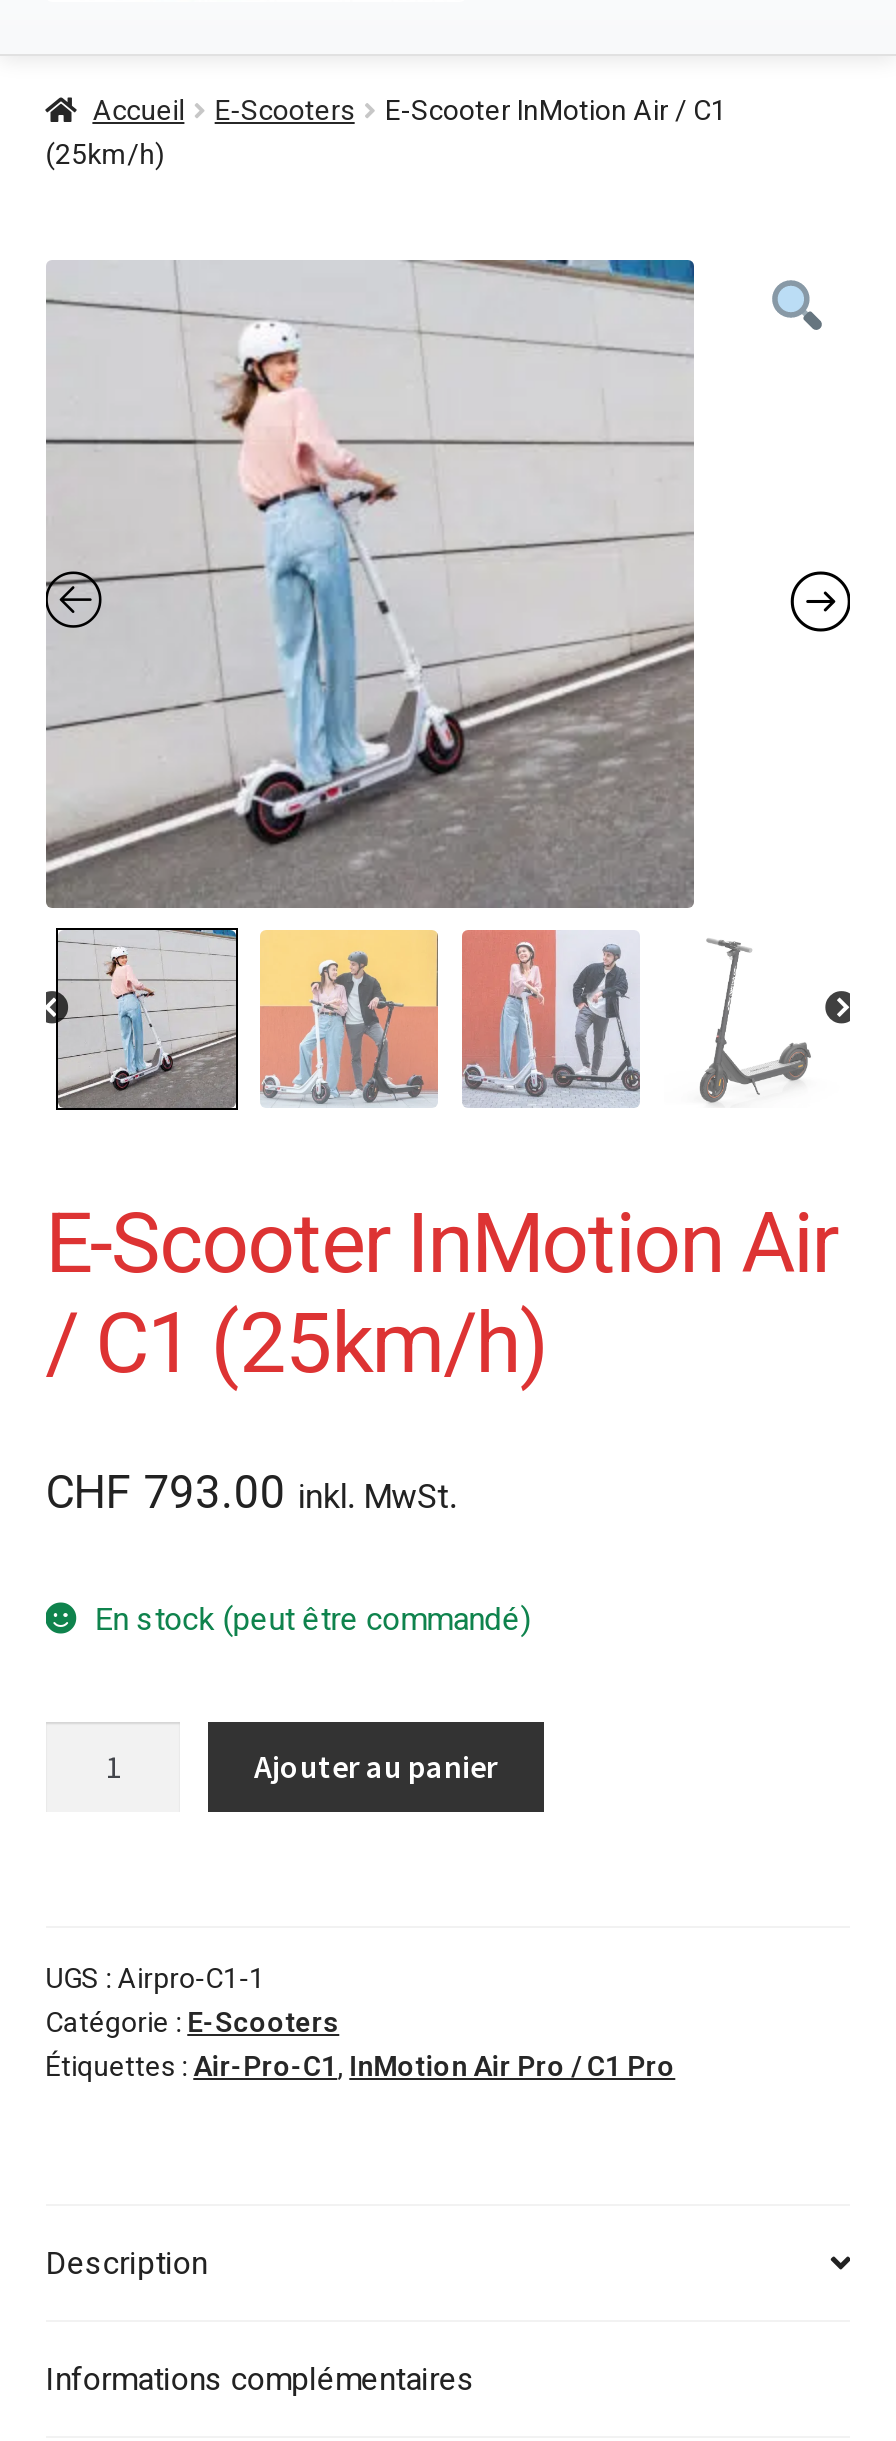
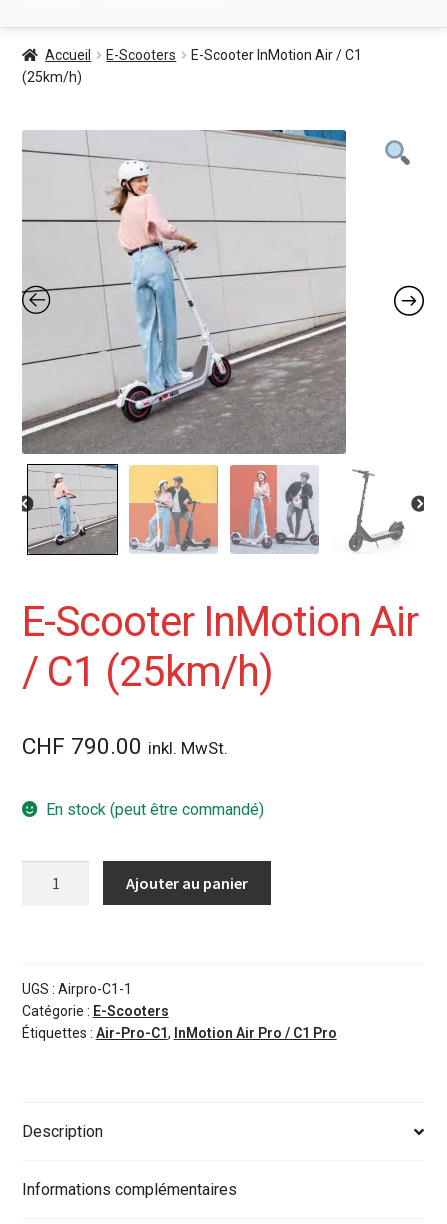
- CHF 793.00 inkl. MwSt.
+ CHF 790.00 inkl. MwSt.
